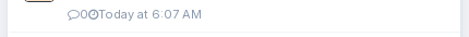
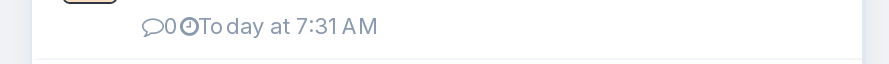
- 0 Today at 6:07 AM
+ 0 Today at 7:31 AM
